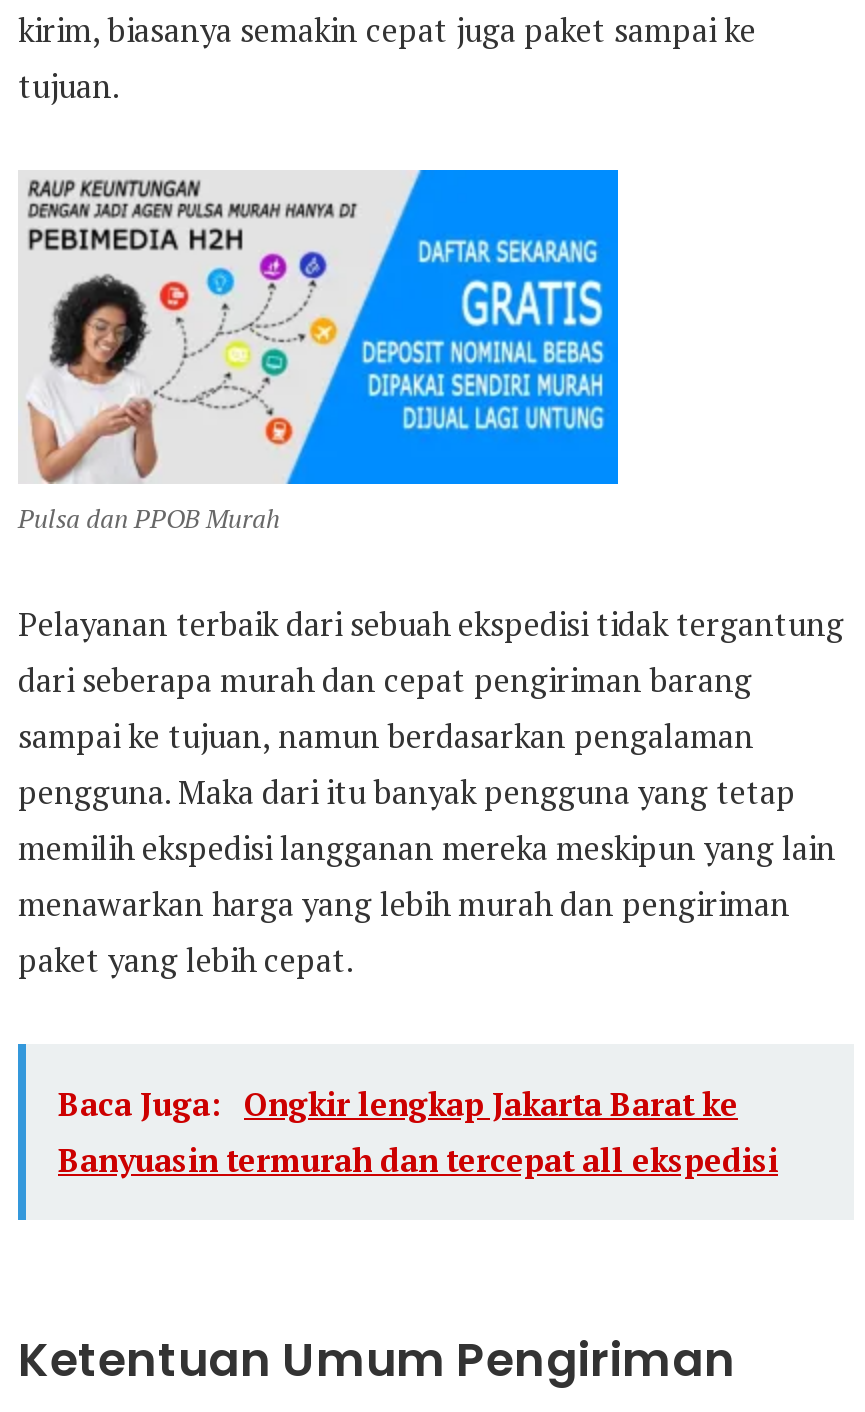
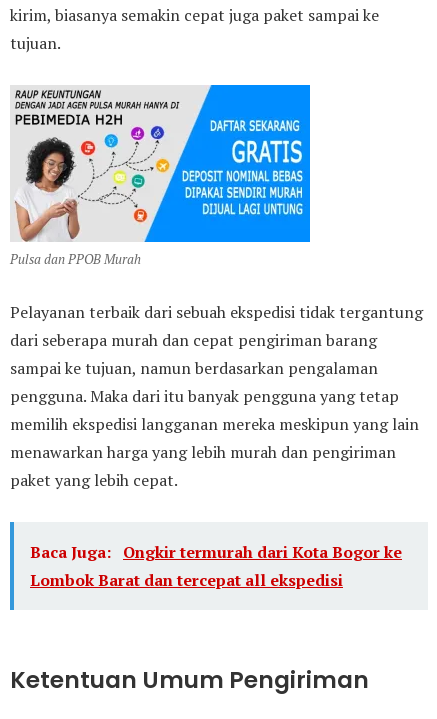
- Baca Juga: Ongkir lengkap Jakarta Barat ke
- Banyuasin termurah dan tercepat all ekspedisi
+ Baca Juga: Ongkir termurah dari Kota Bogor ke
+ Lombok Barat dan tercepat all ekspedisi
